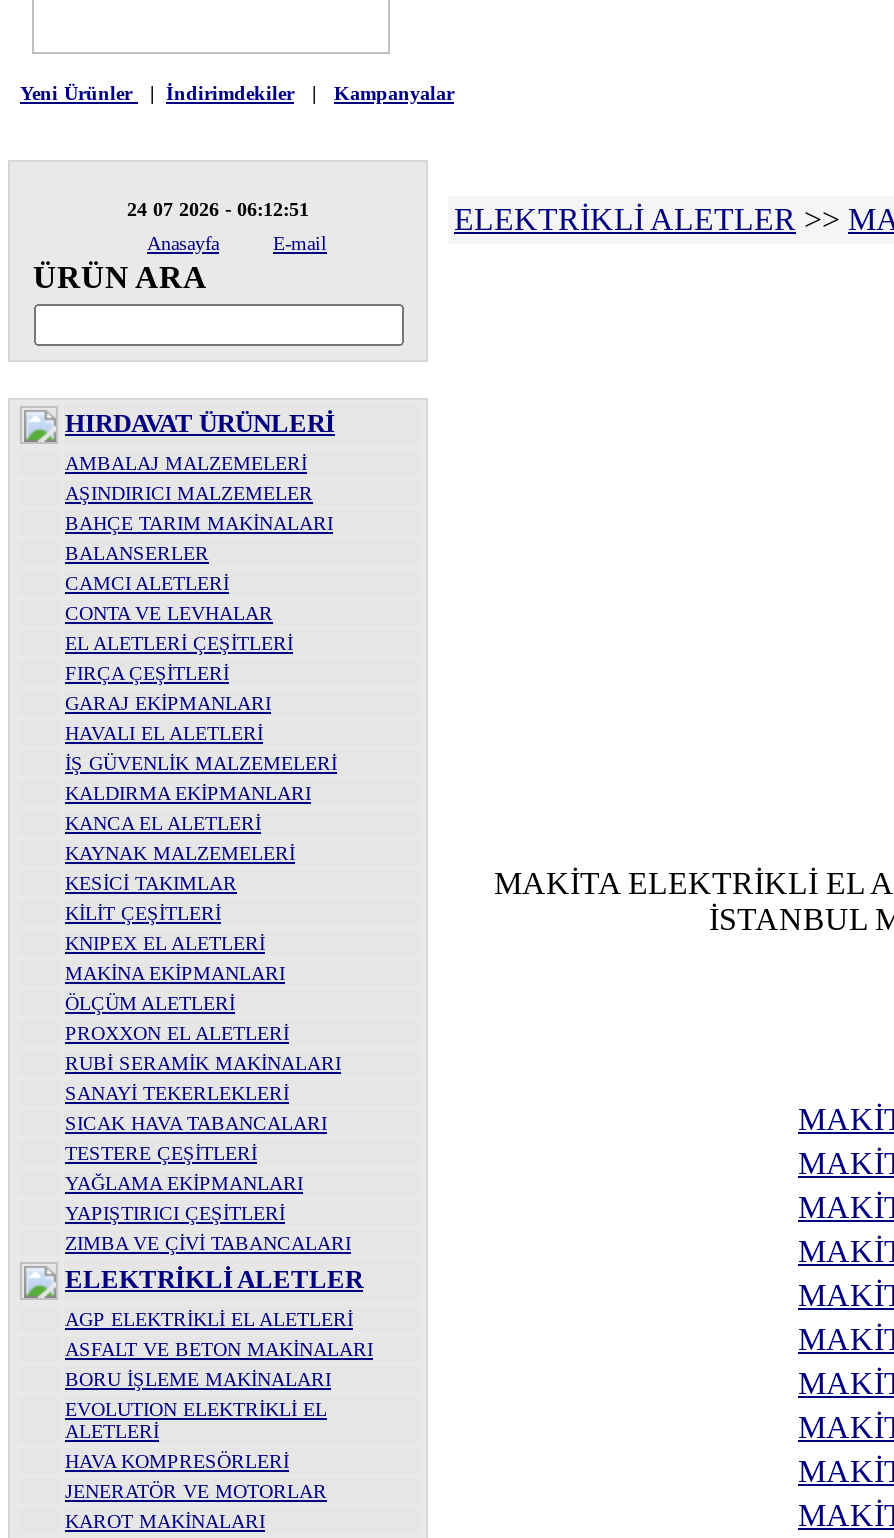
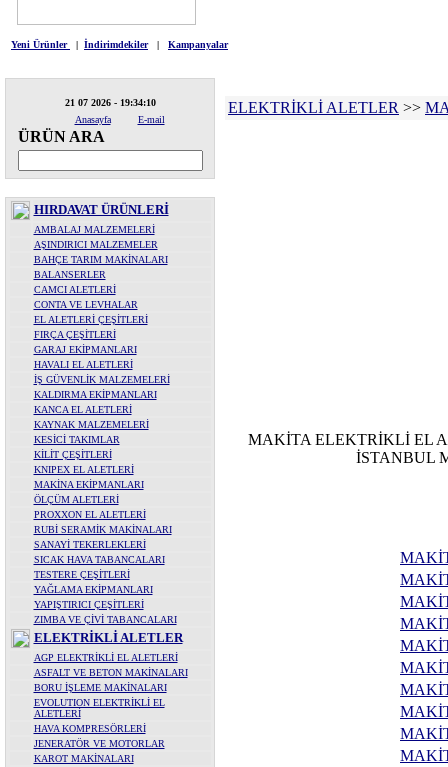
- 24 07 2026 - 06:12:51
+ 21 07 2026 - 19:34:10
